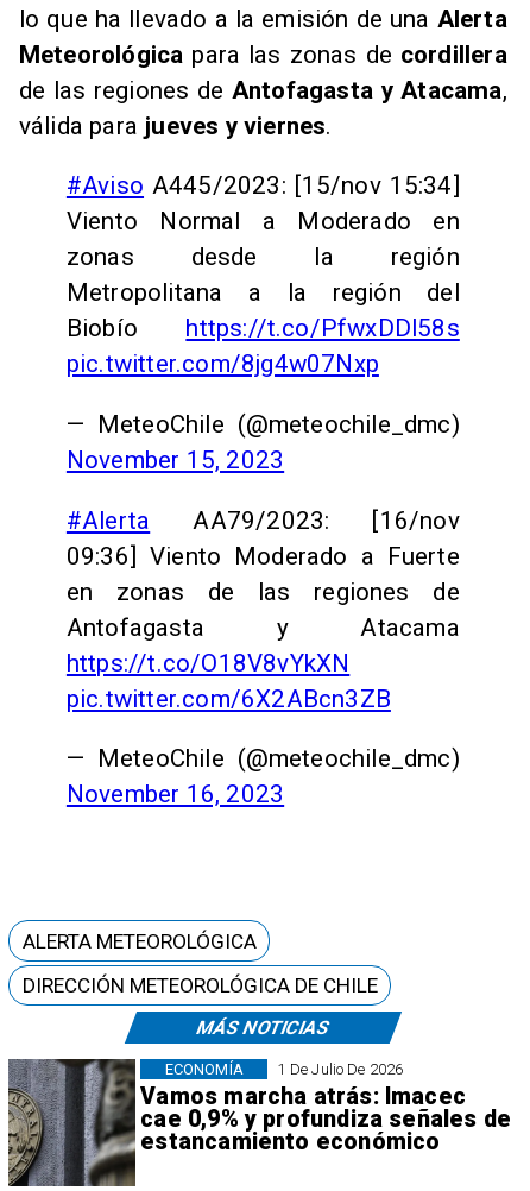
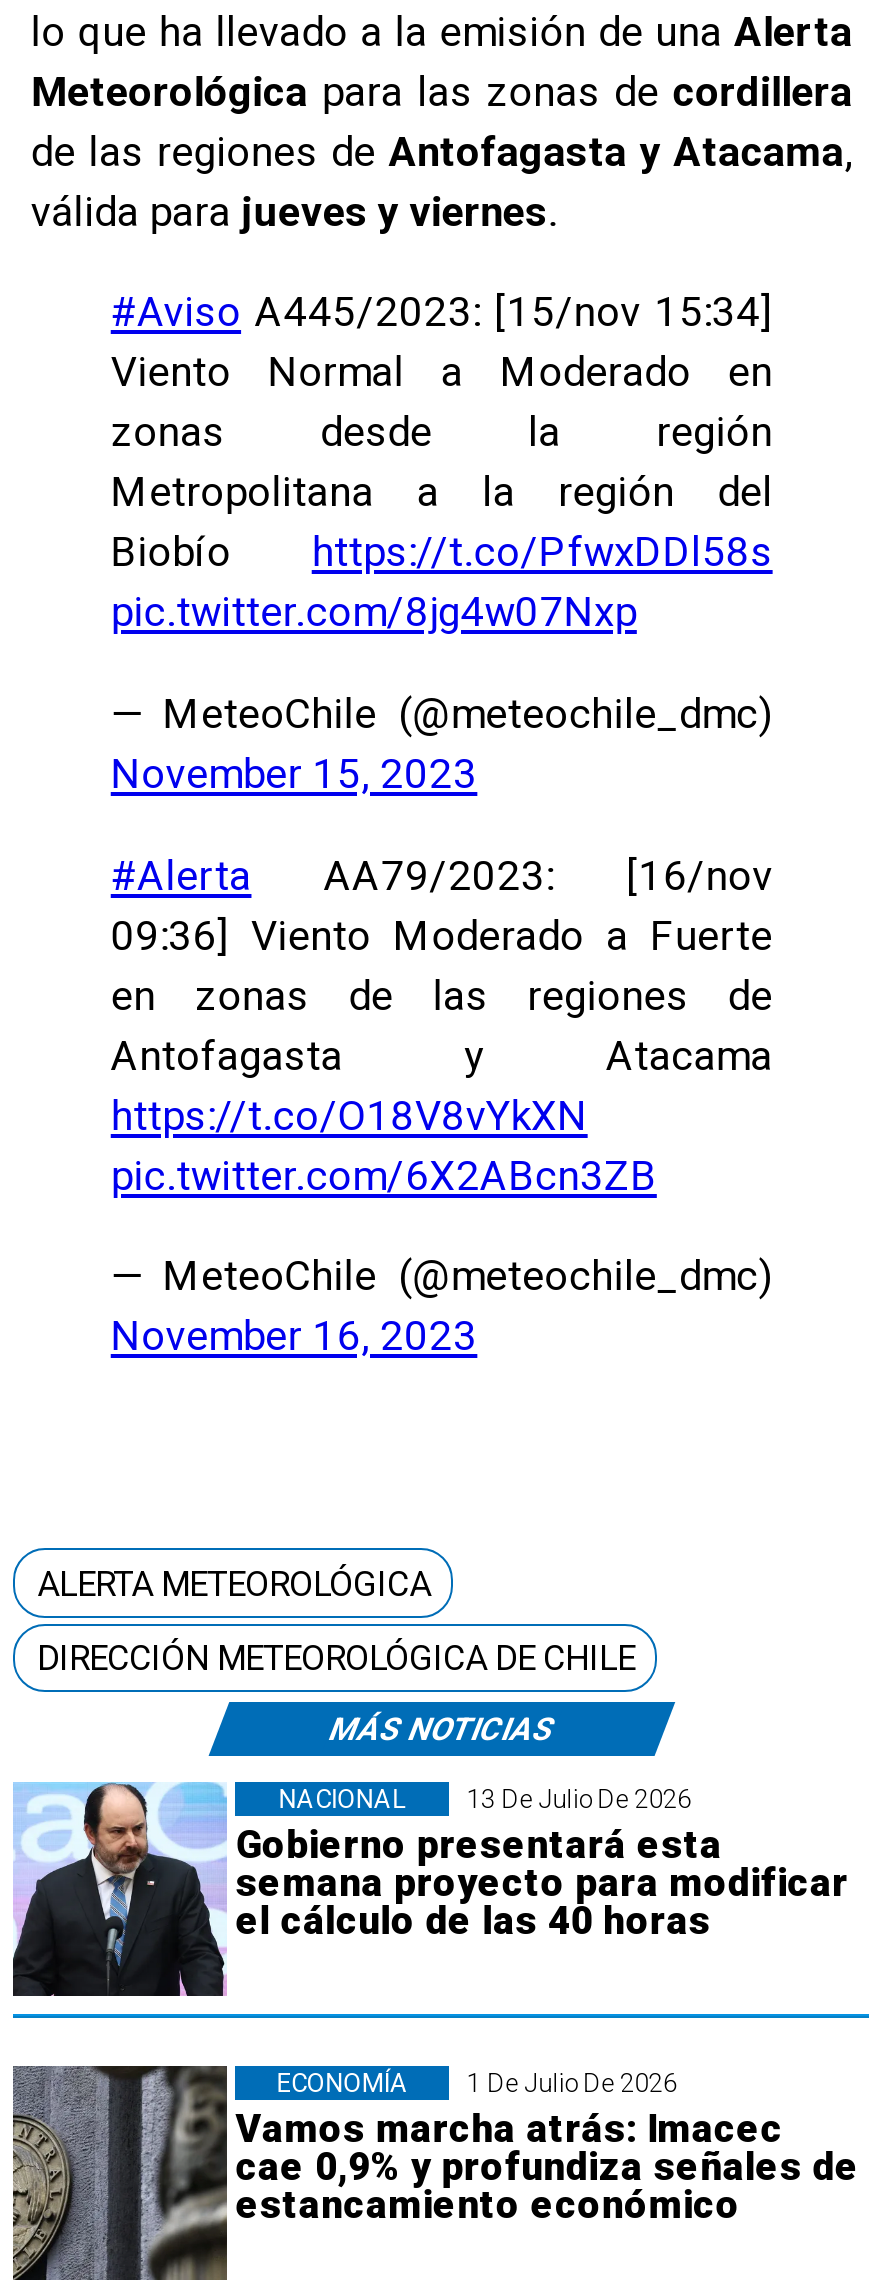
+ [image]
+ 13 De Julio De 2026
+ Gobierno presentará esta
+ semana proyecto para modificar
+ el cálculo de las 40 horas

+ NACIONAL
